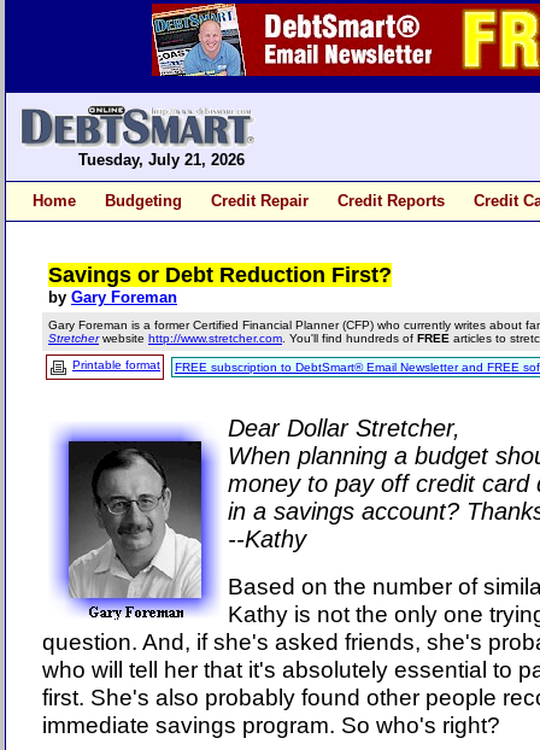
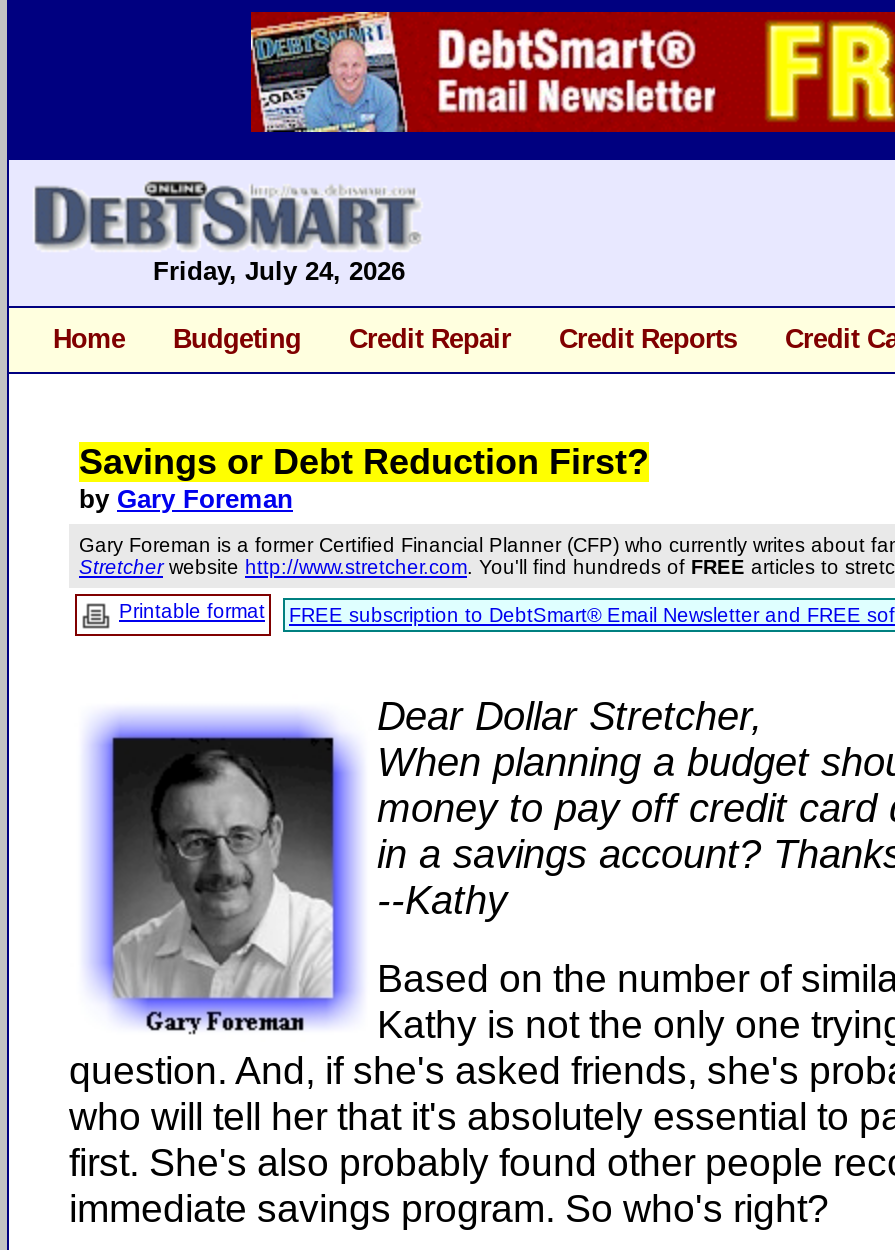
- Tuesday, July 21, 2026
+ Friday, July 24, 2026
